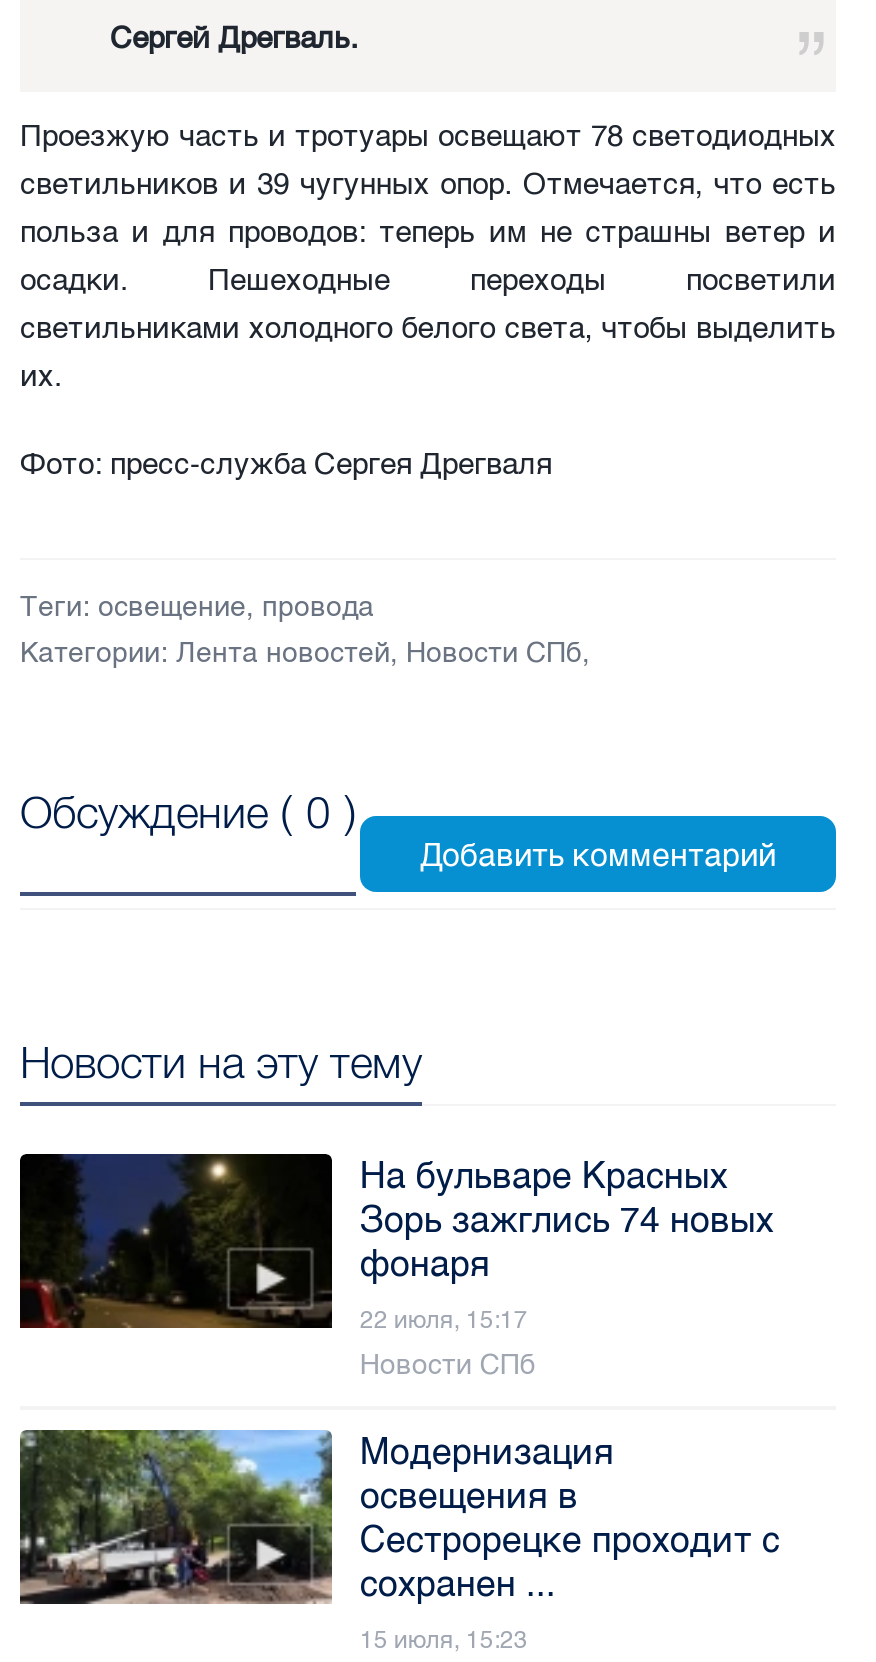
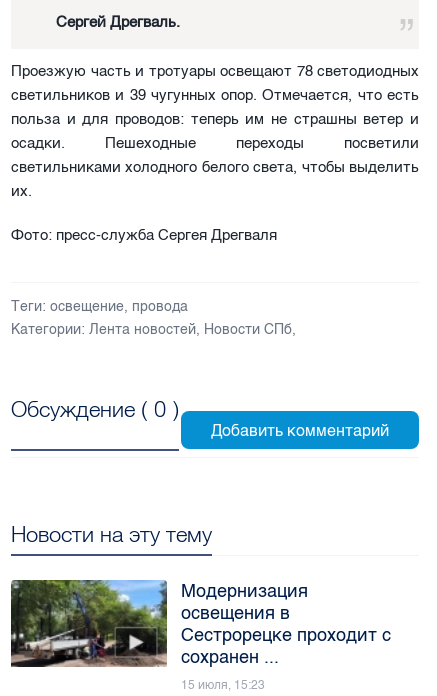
- [image]
- На бульваре Красных
- Зорь зажглись 74 новых
- фонаря
- 22 июля, 15:17
- Новости СПб
